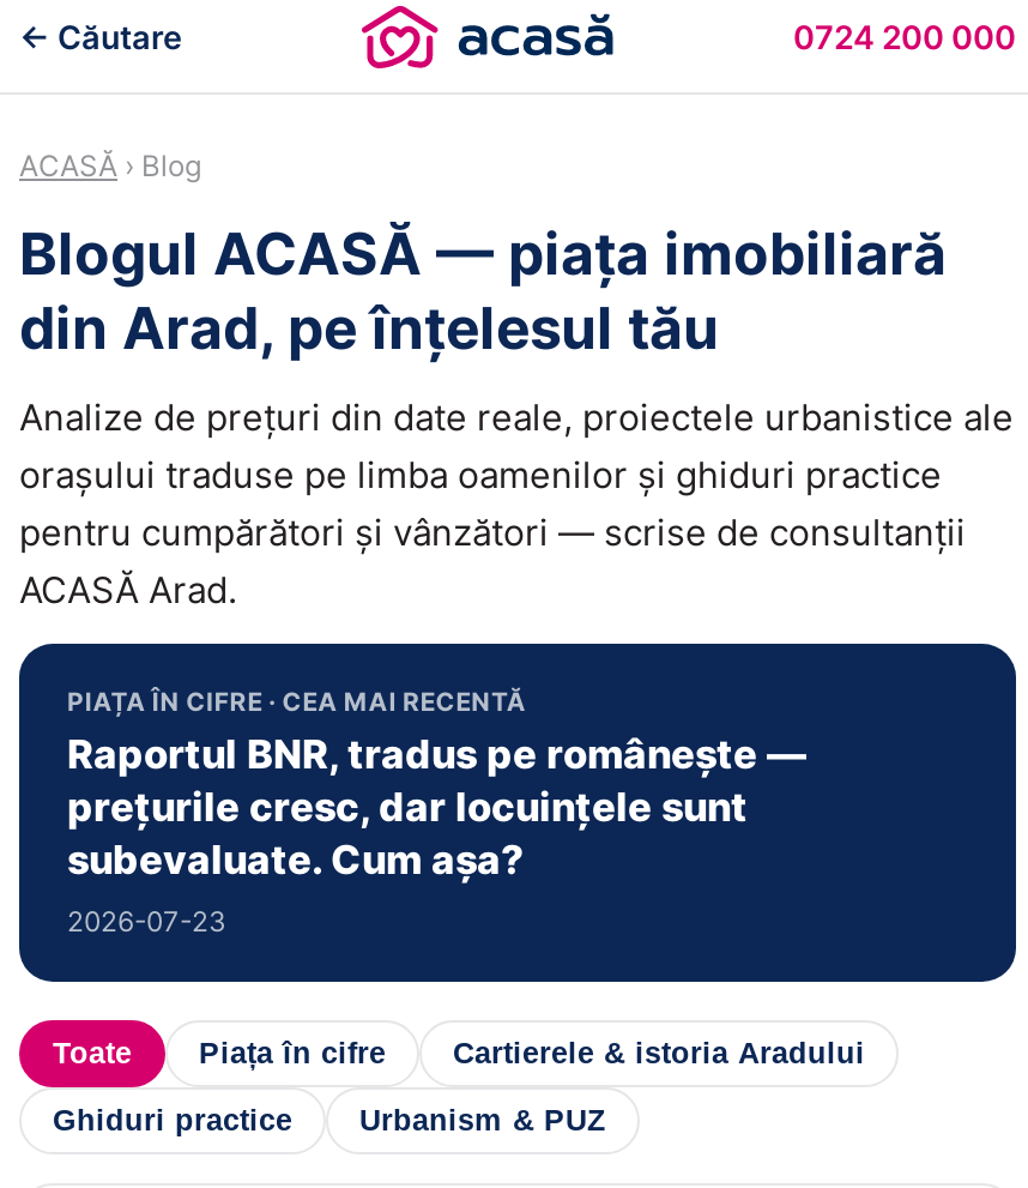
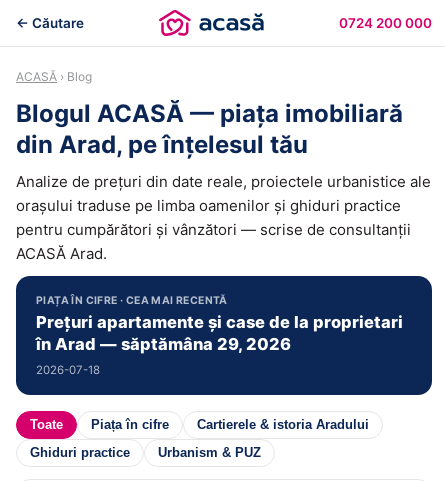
- Raportul BNR, tradus pe românește —
- prețurile cresc, dar locuințele sunt
- subevaluate. Cum așa?
- 2026-07-23
+ Prețuri apartamente și case de la proprietari
+ în Arad — săptămâna 29, 2026
+ 2026-07-18
